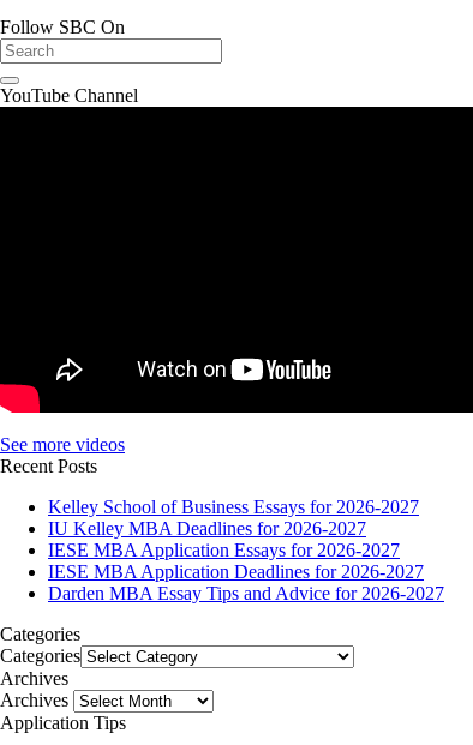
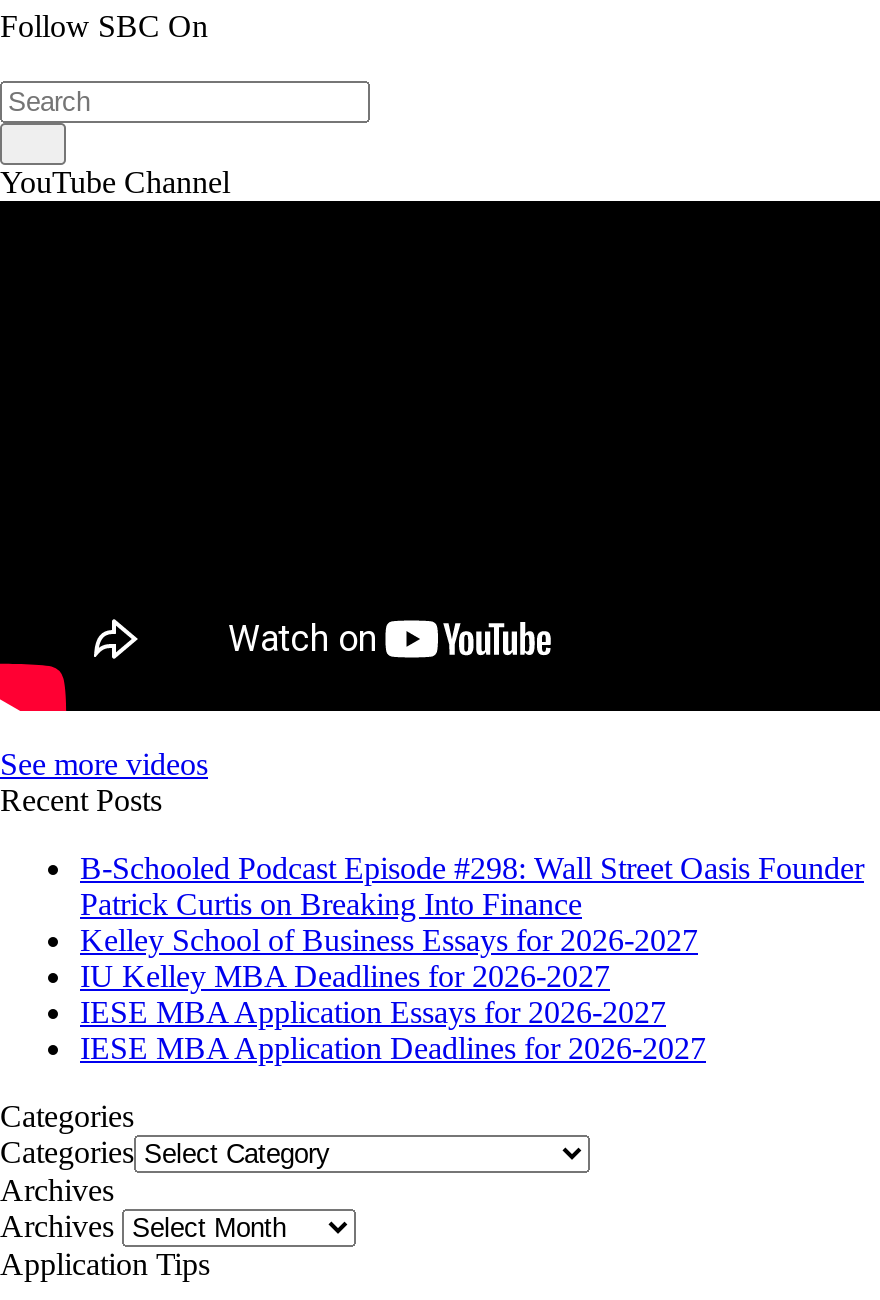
+ B-Schooled Podcast Episode #298: Wall Street Oasis Founder
+ Patrick Curtis on Breaking Into Finance

moved down: Kelley School of Business Essays for 2026-2027 | IU Kelley MBA Deadlines for 2026-2027 | IESE MBA Application Essays for 2026-2027 | IESE MBA Application Deadlines for 2026-2027

- Darden MBA Essay Tips and Advice for 2026-2027
